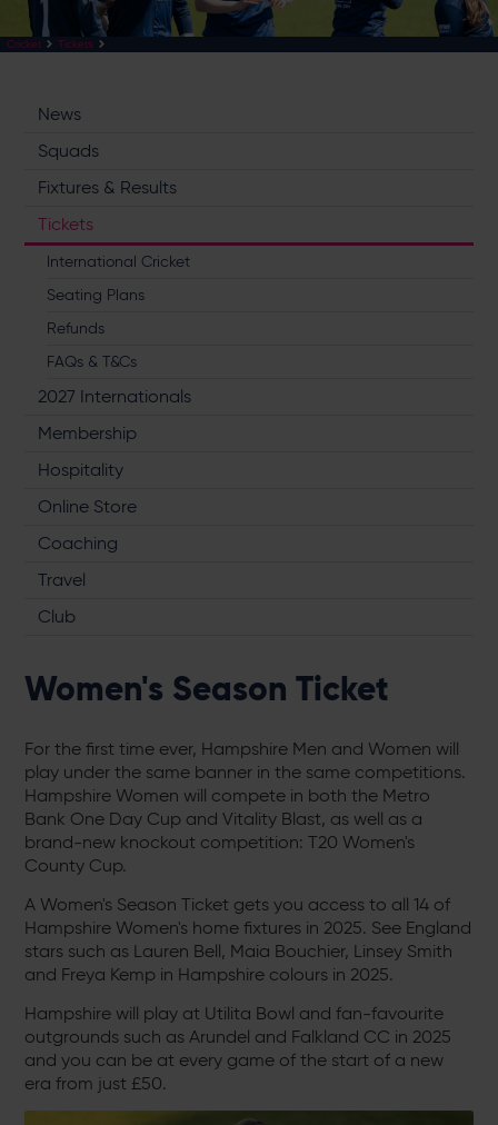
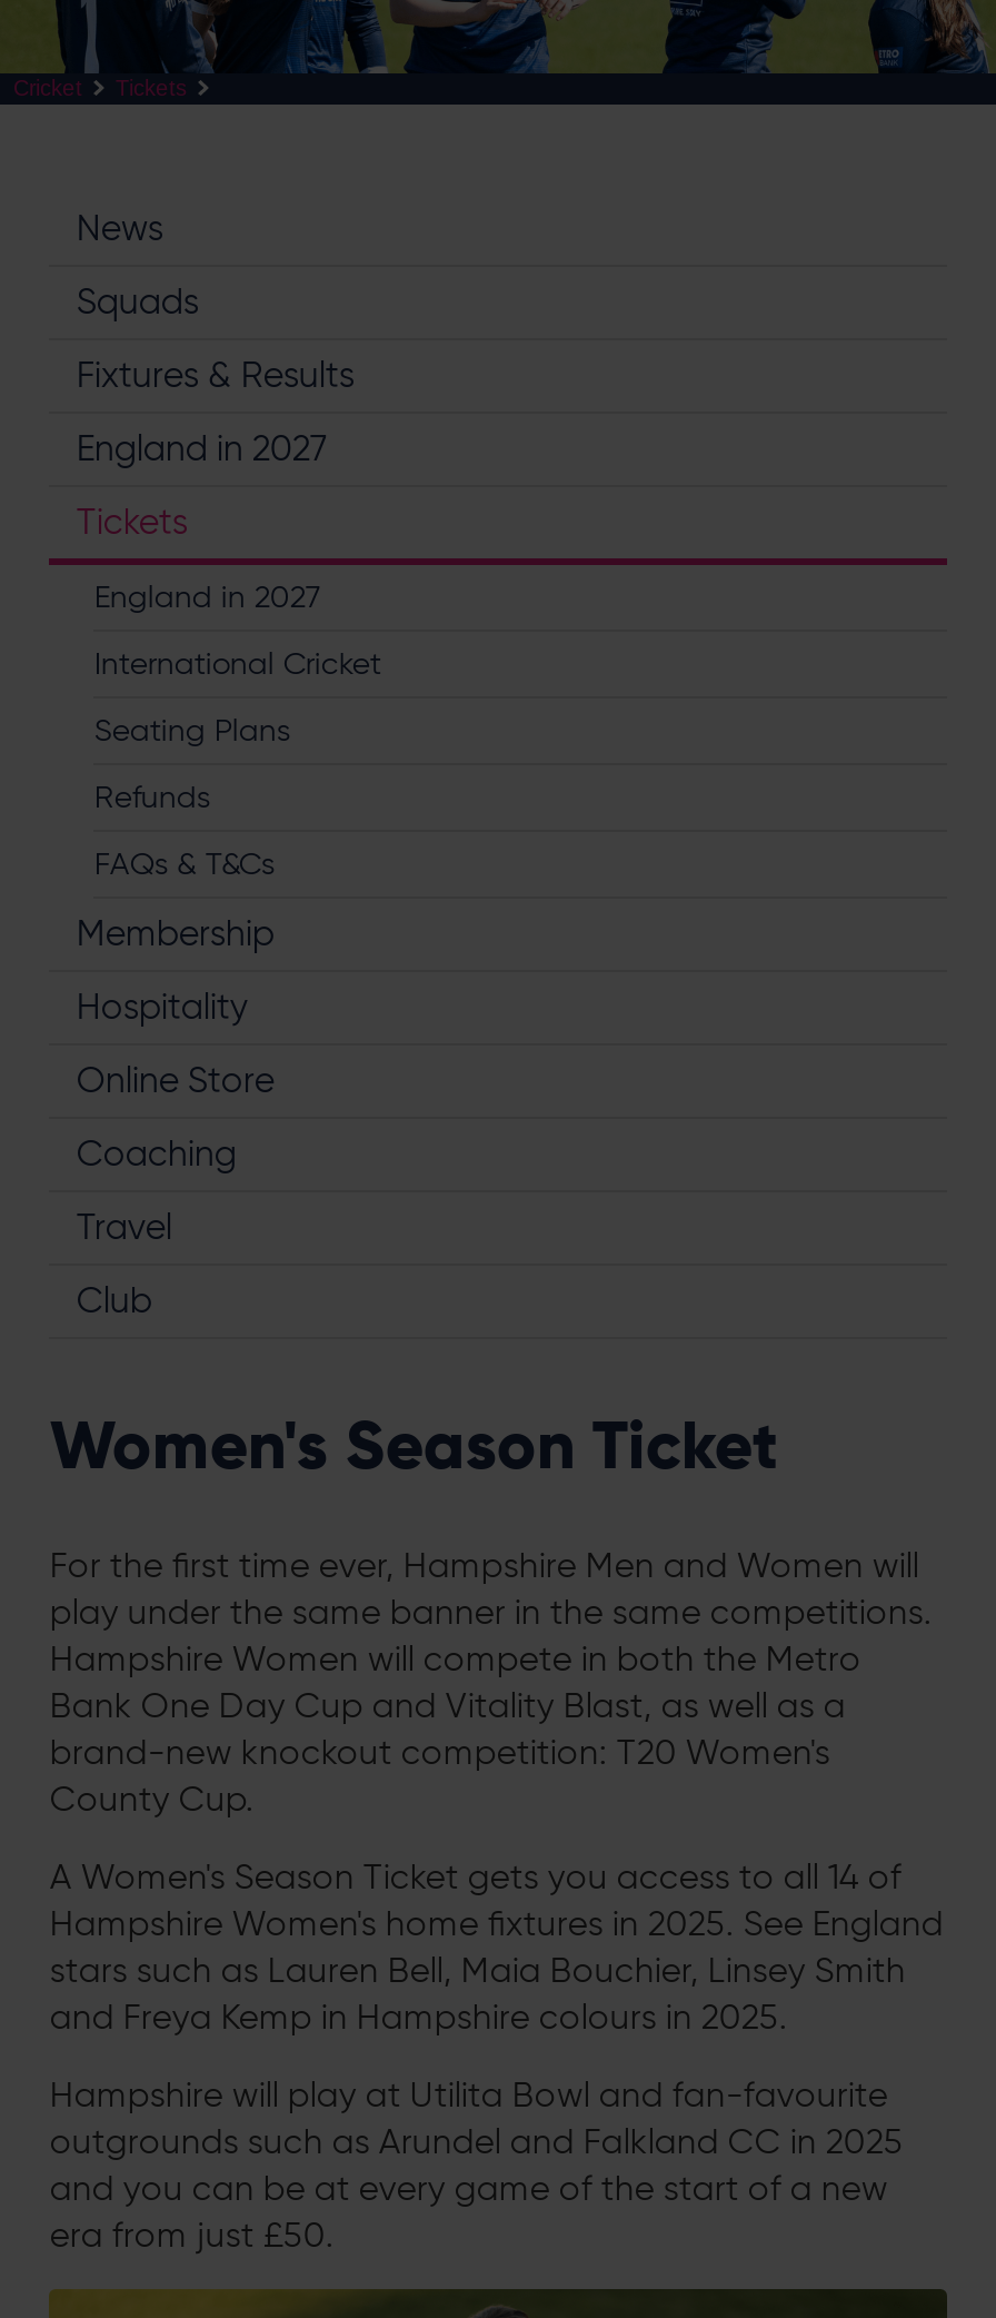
+ England in 2027

+ England in 2027

moved down: International Cricket | Seating Plans | Refunds | FAQs & T&Cs

- 2027 Internationals
